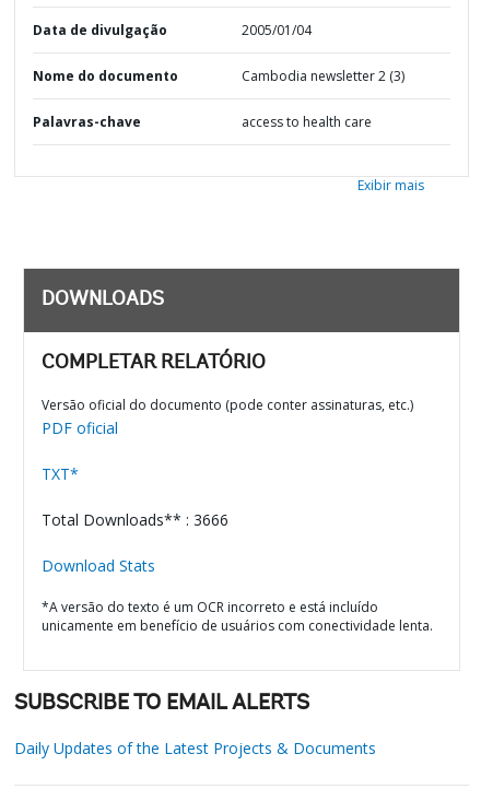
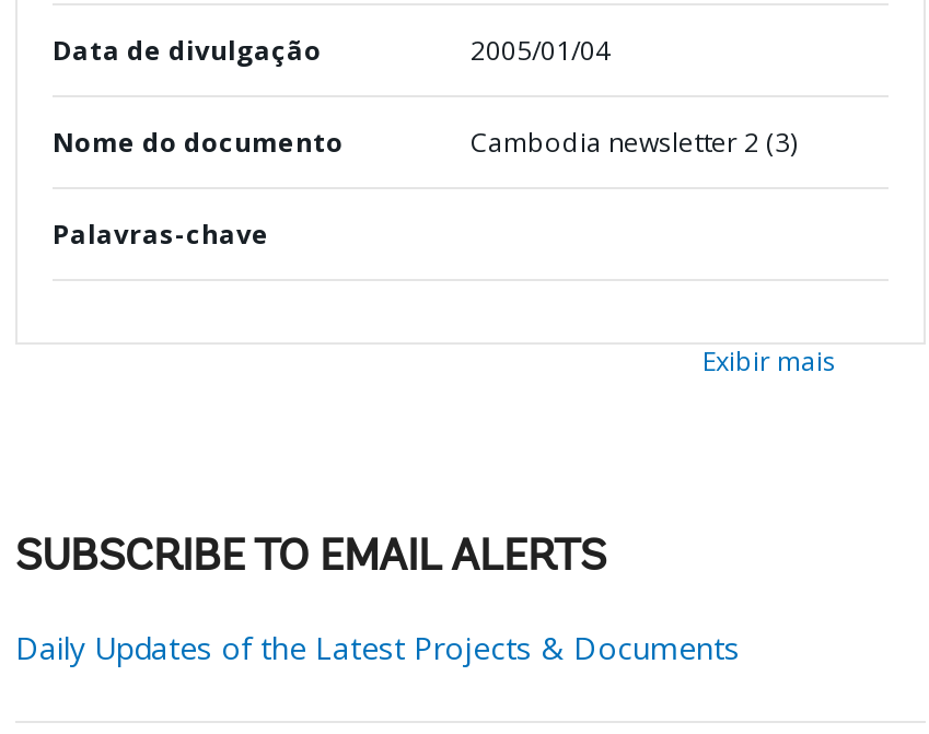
- access to health care

- DOWNLOADS
- COMPLETAR RELATÓRIO
- Versão oficial do documento (pode conter assinaturas, etc.)
- PDF oficial
- TXT*
- Total Downloads** : 3666
- Download Stats
- *A versão do texto é um OCR incorreto e está incluído
- unicamente em benefício de usuários com conectividade lenta.
